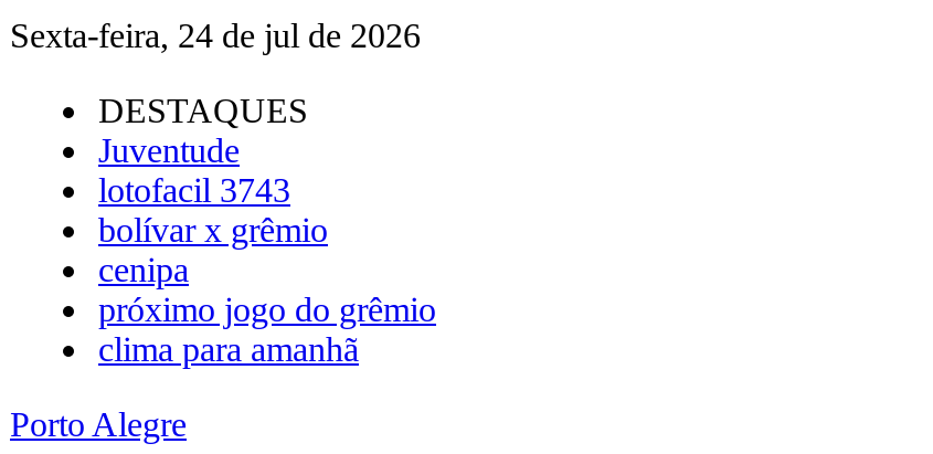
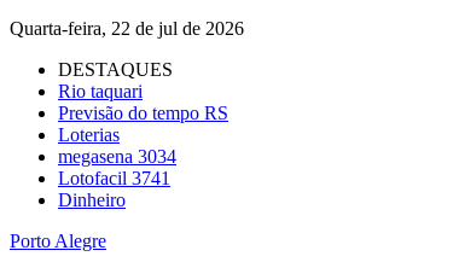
- Sexta-feira, 24 de jul de 2026
+ Quarta-feira, 22 de jul de 2026

- Juventude
- lotofacil 3743
- bolívar x grêmio
- cenipa
- próximo jogo do grêmio
- clima para amanhã
+ Rio taquari
+ Previsão do tempo RS
+ Loterias
+ megasena 3034
+ Lotofacil 3741
+ Dinheiro
